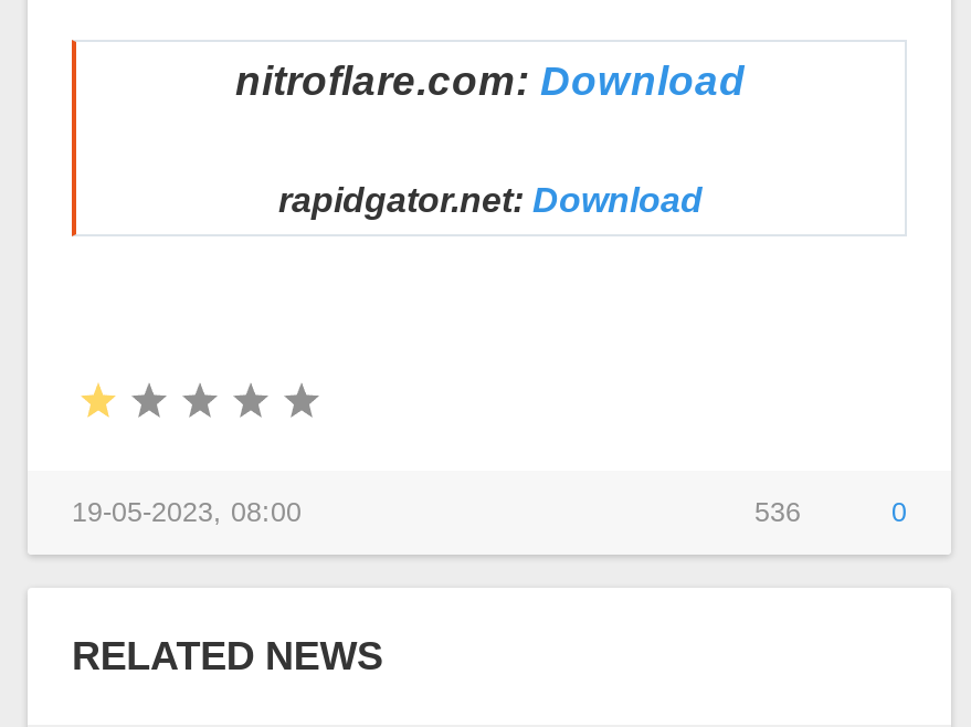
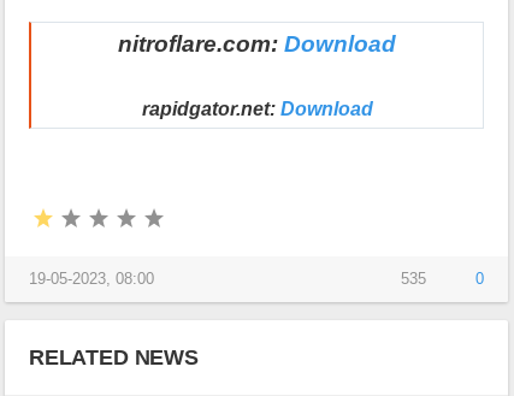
- 536
+ 535
